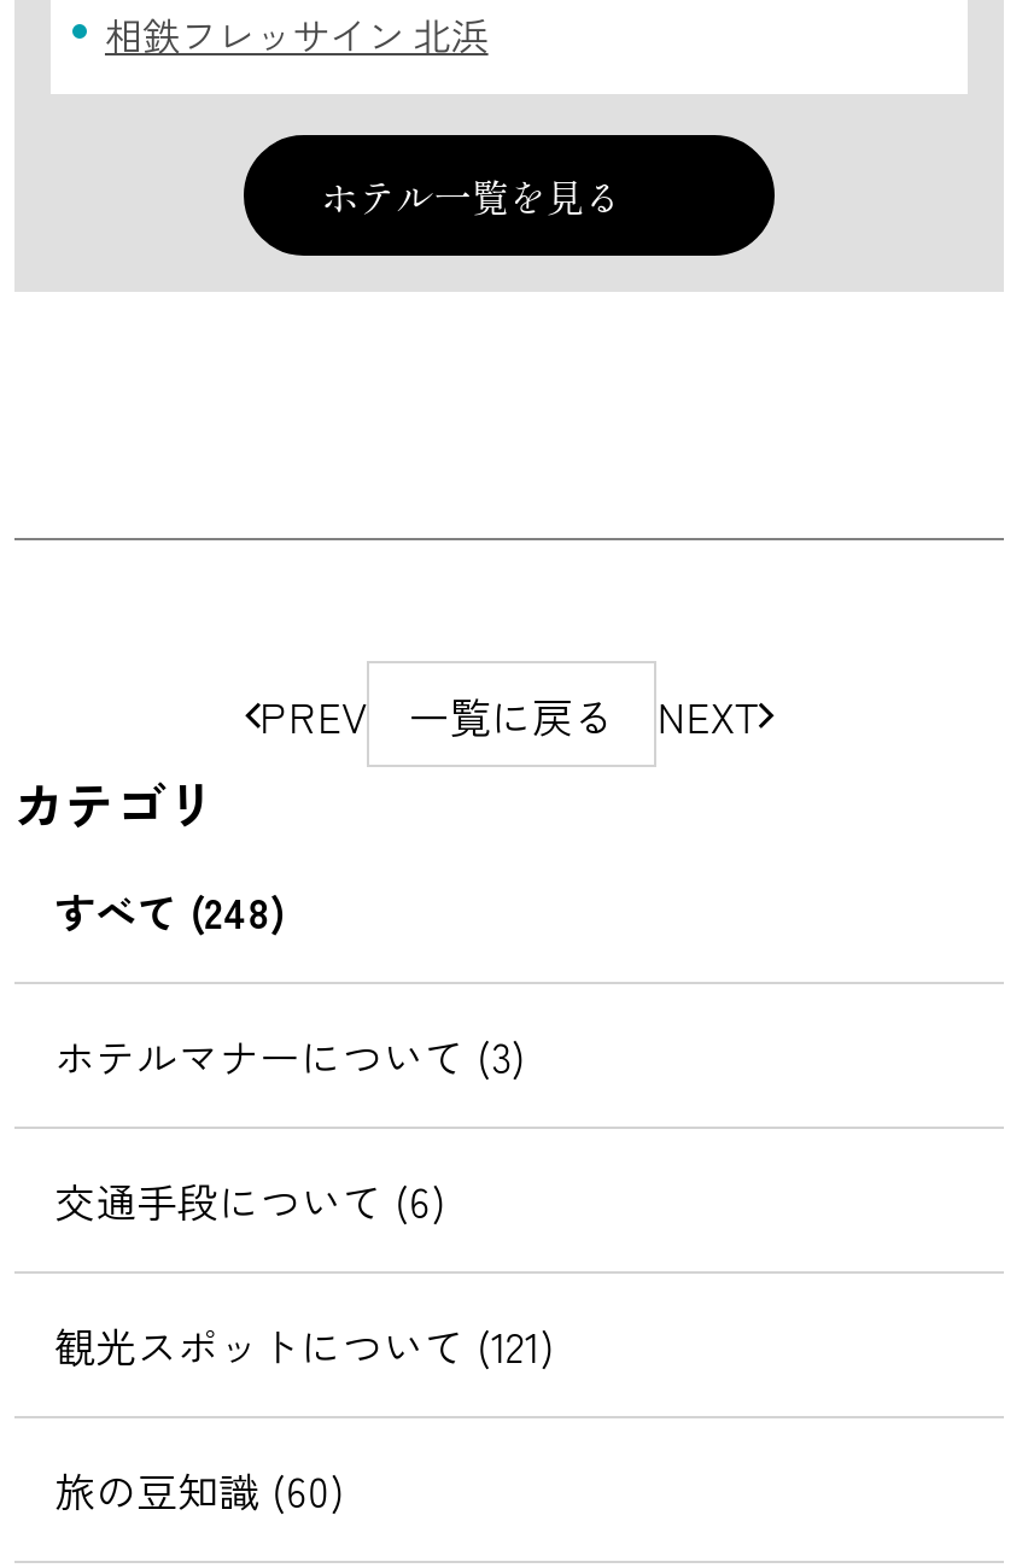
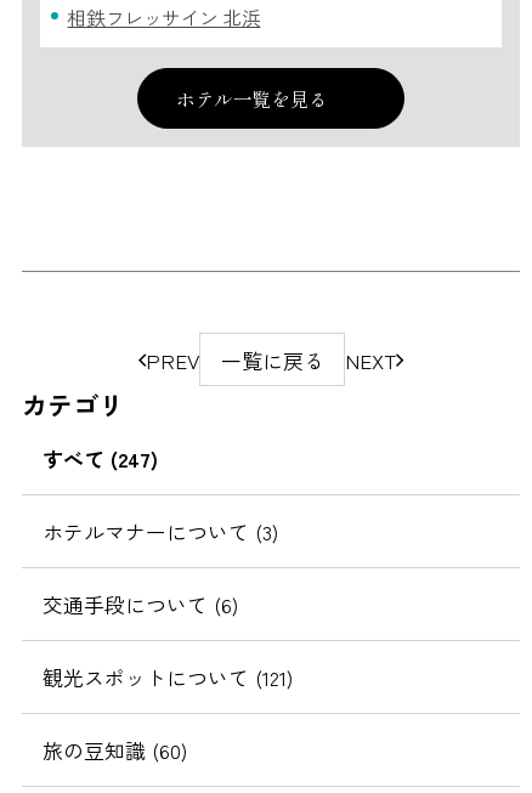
- すべて (248)
+ すべて (247)
